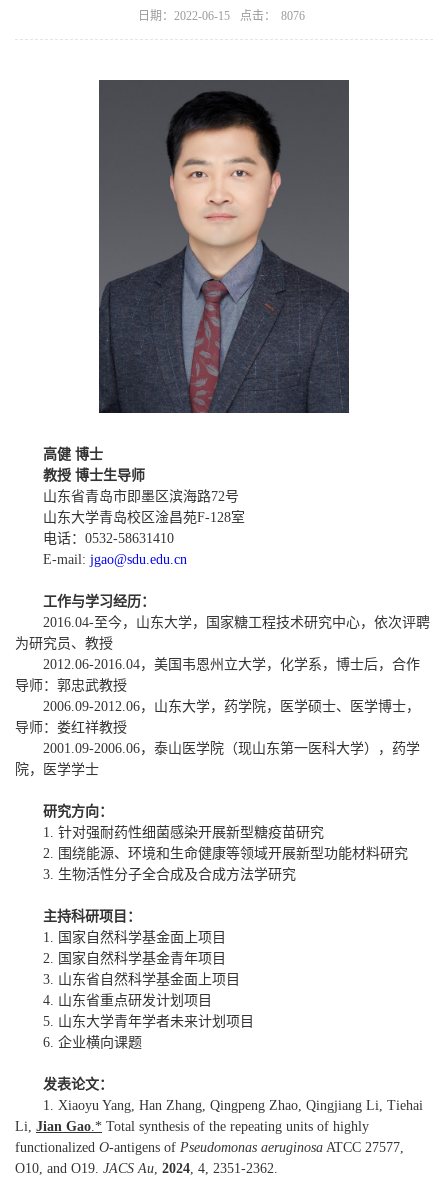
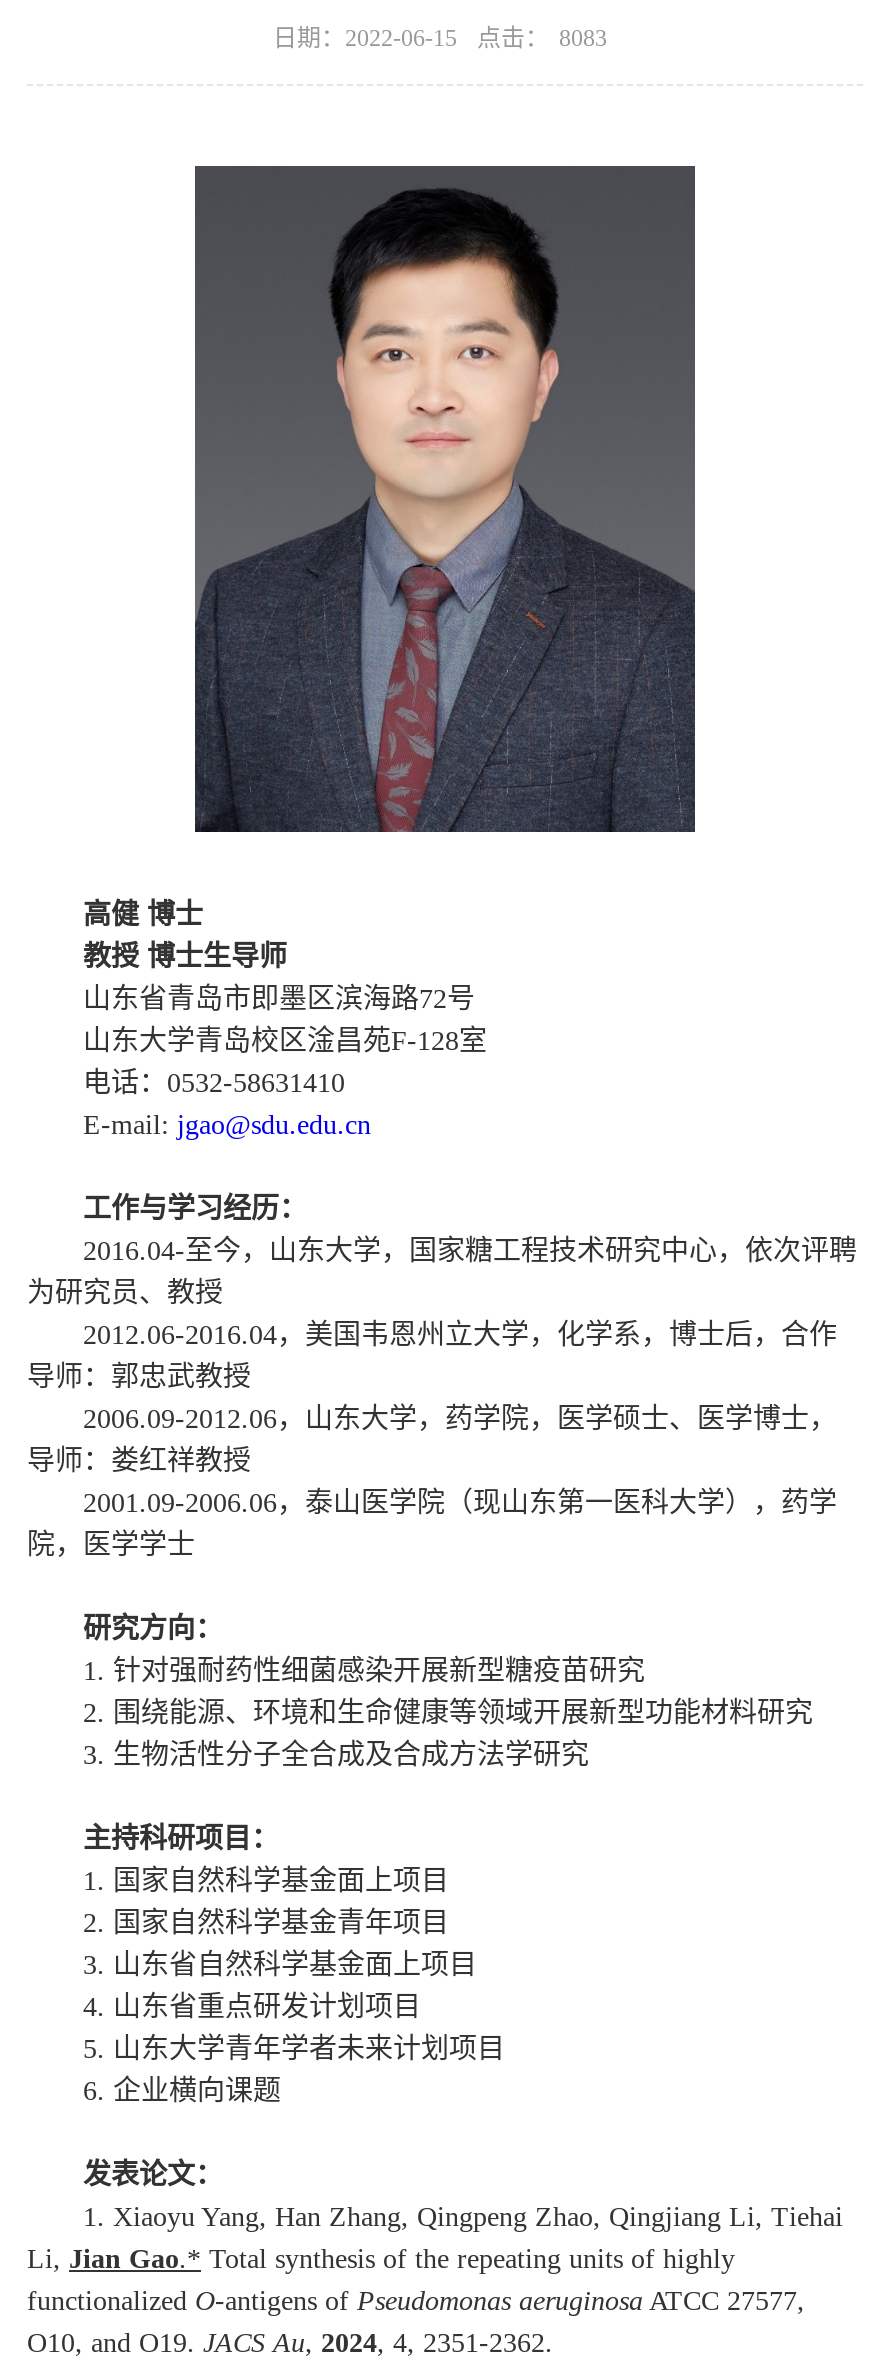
- 日期：2022-06-15 点击： 8076
+ 日期：2022-06-15 点击： 8083
